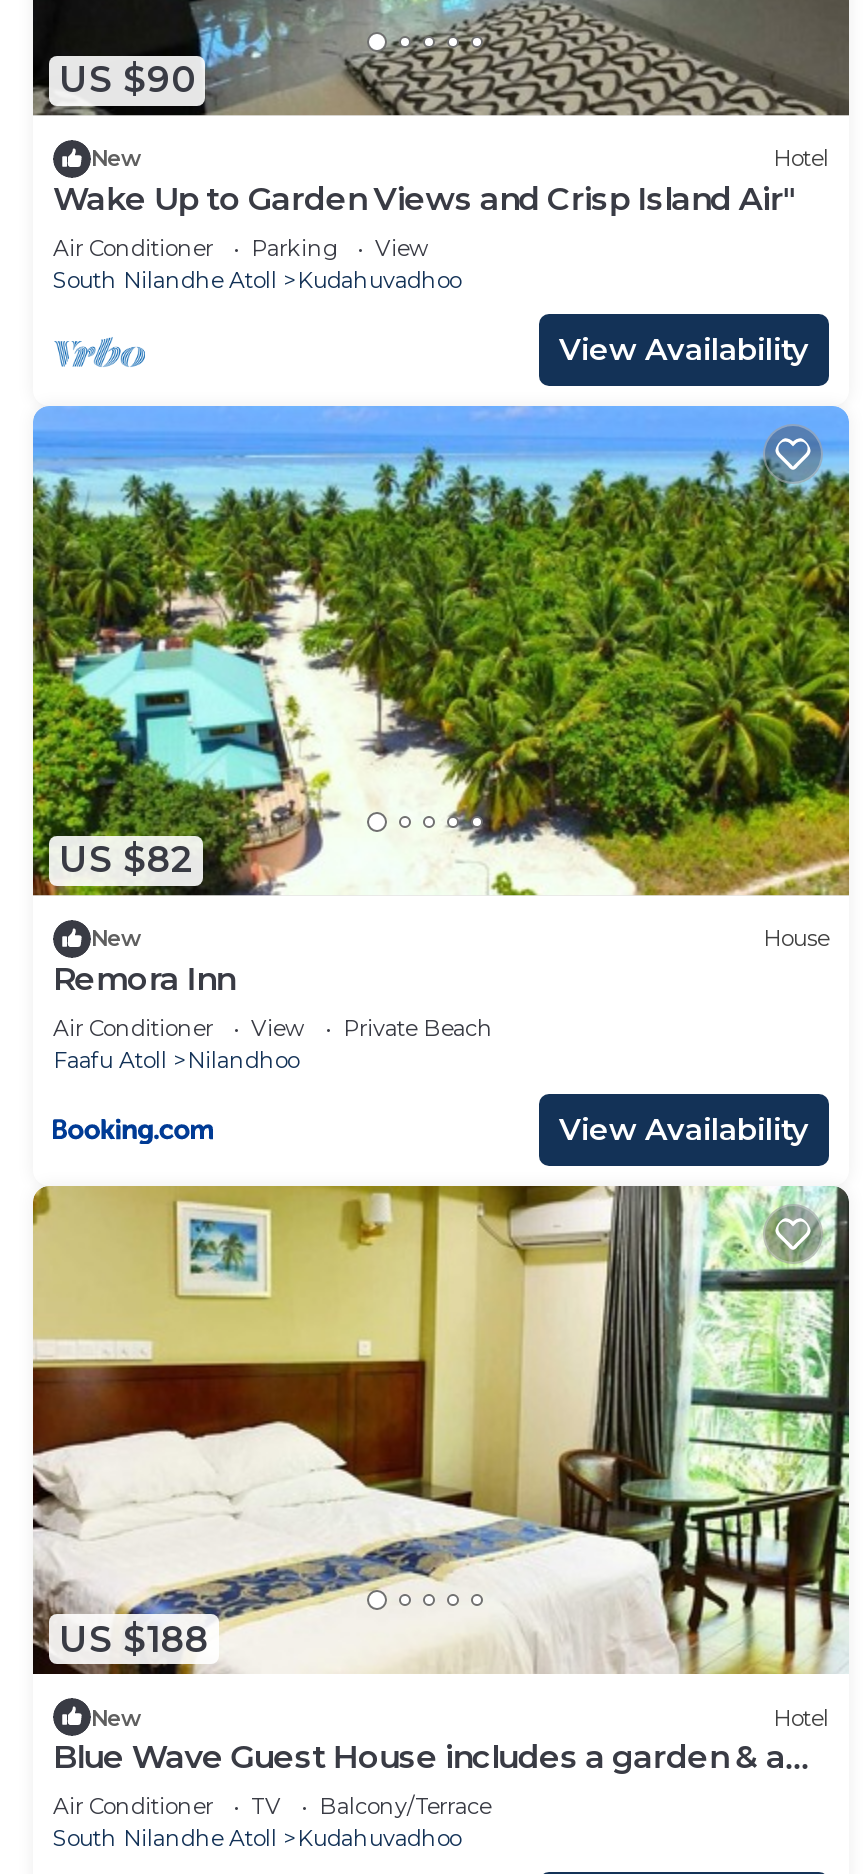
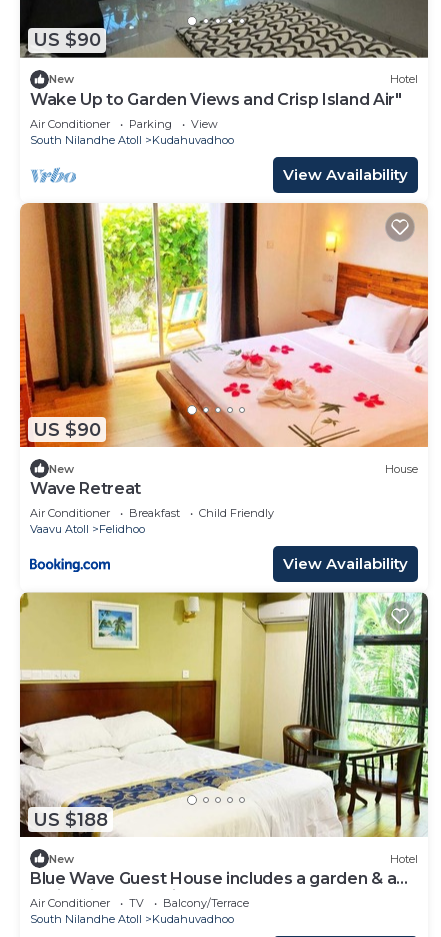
- [image]
- US $82
+ [image]
+ US $90

- Remora Inn
+ Wave Retreat

- View
- Private Beach
- Faafu Atoll
- Nilandhoo
+ Breakfast
+ Child Friendly
+ Vaavu Atoll
+ Felidhoo
